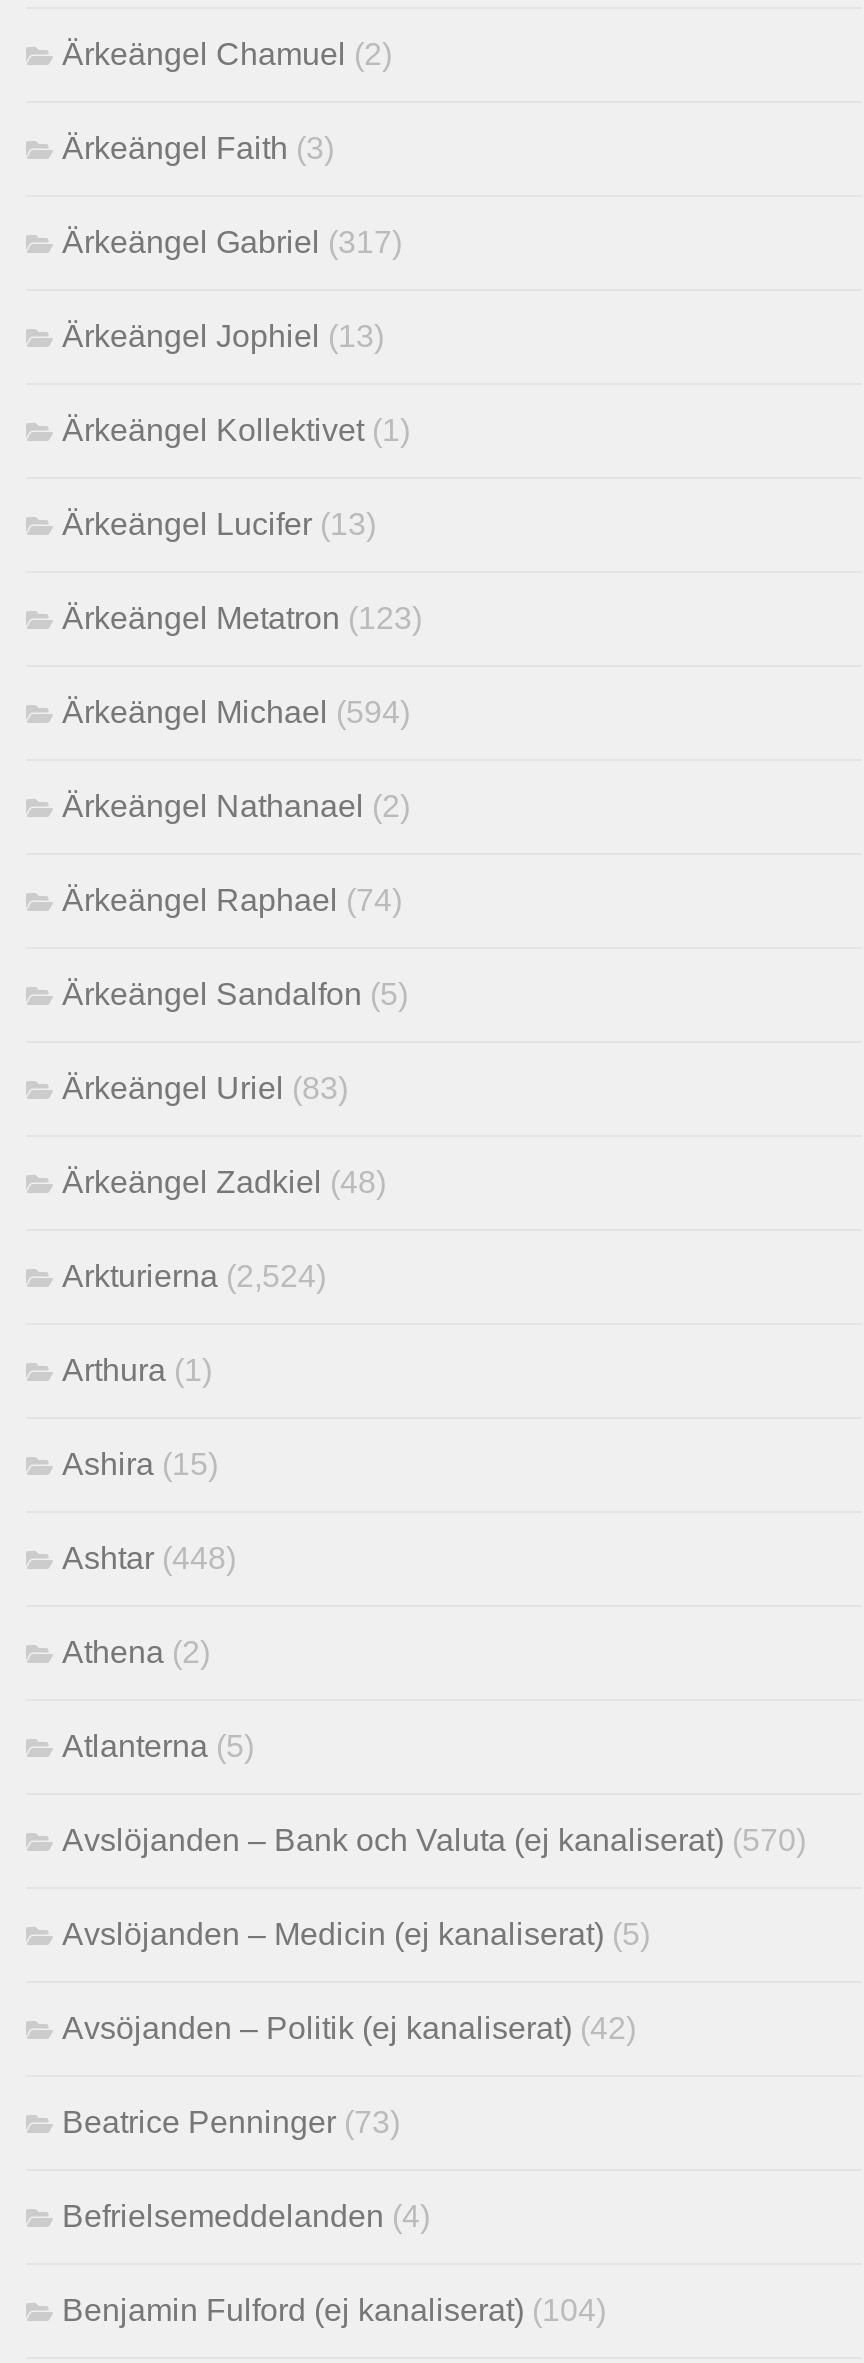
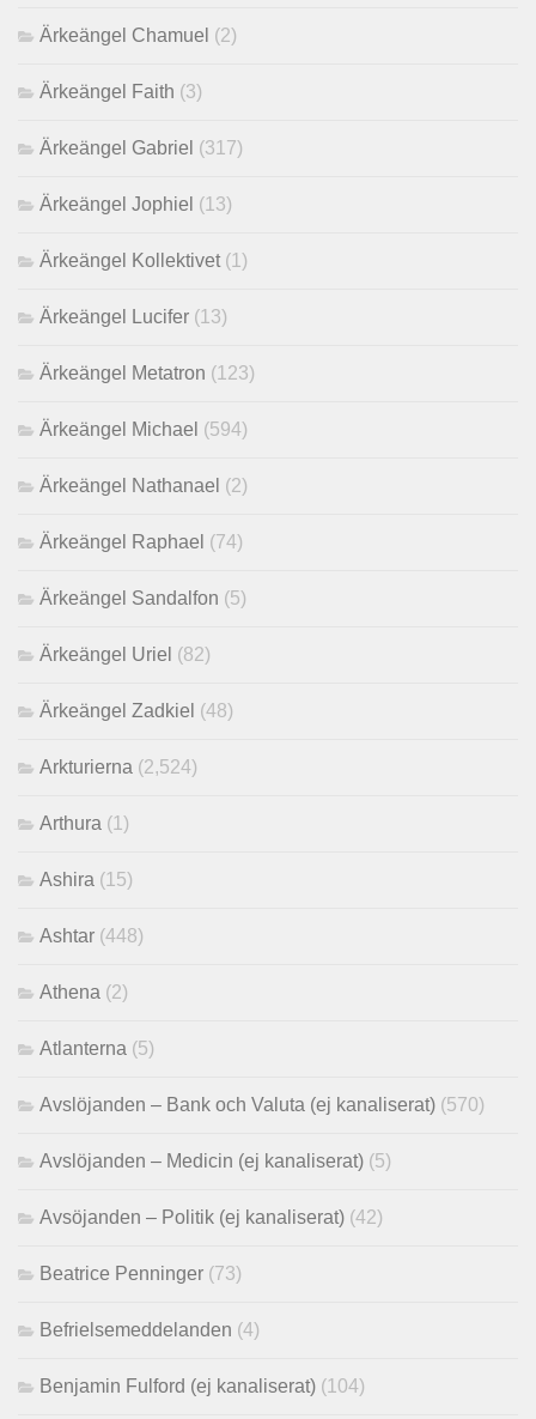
- Ärkeängel Uriel (83)
+ Ärkeängel Uriel (82)
